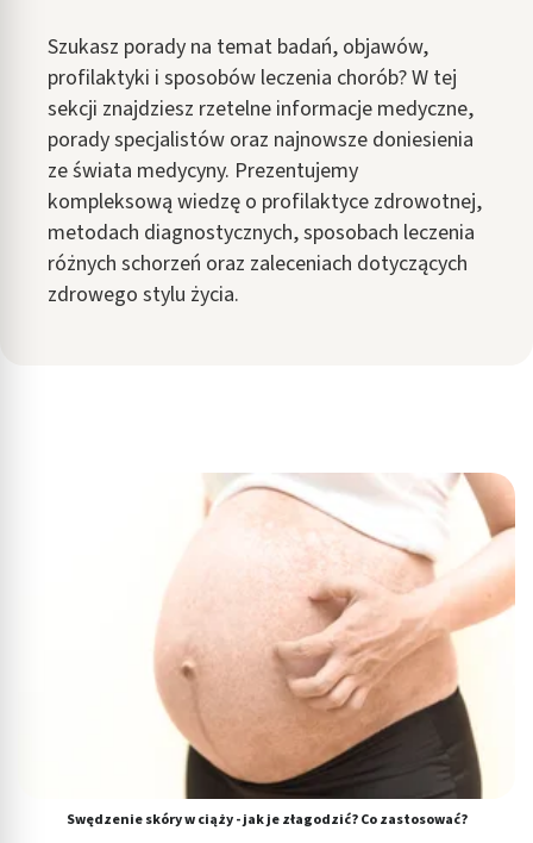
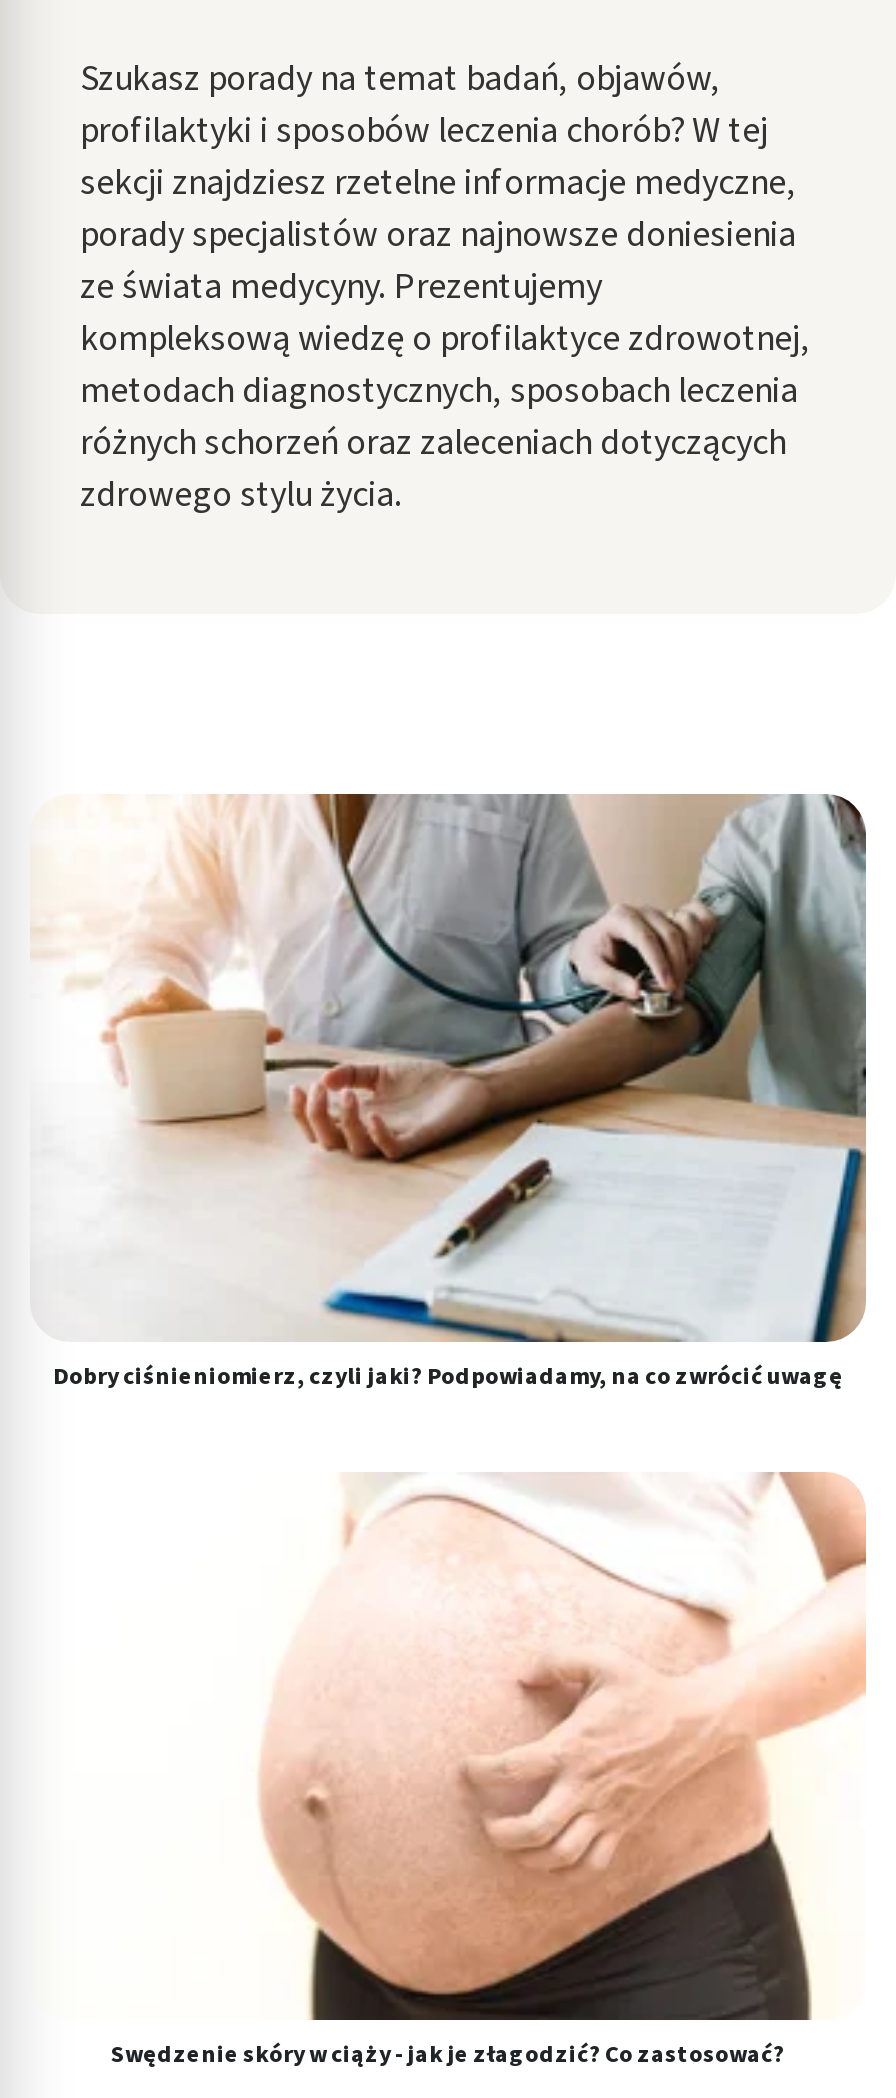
+ [image]
+ Dobry ciśnieniomierz, czyli jaki? Podpowiadamy, na co zwrócić uwagę
